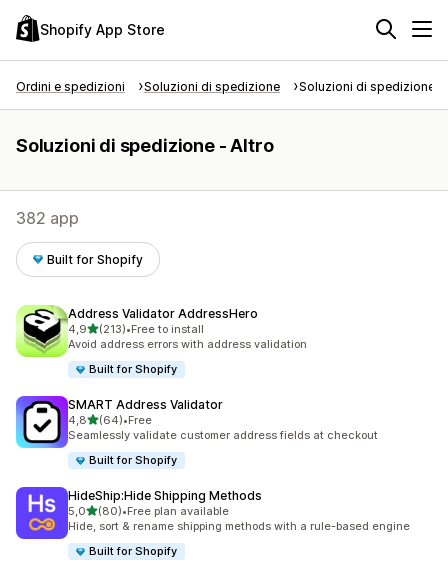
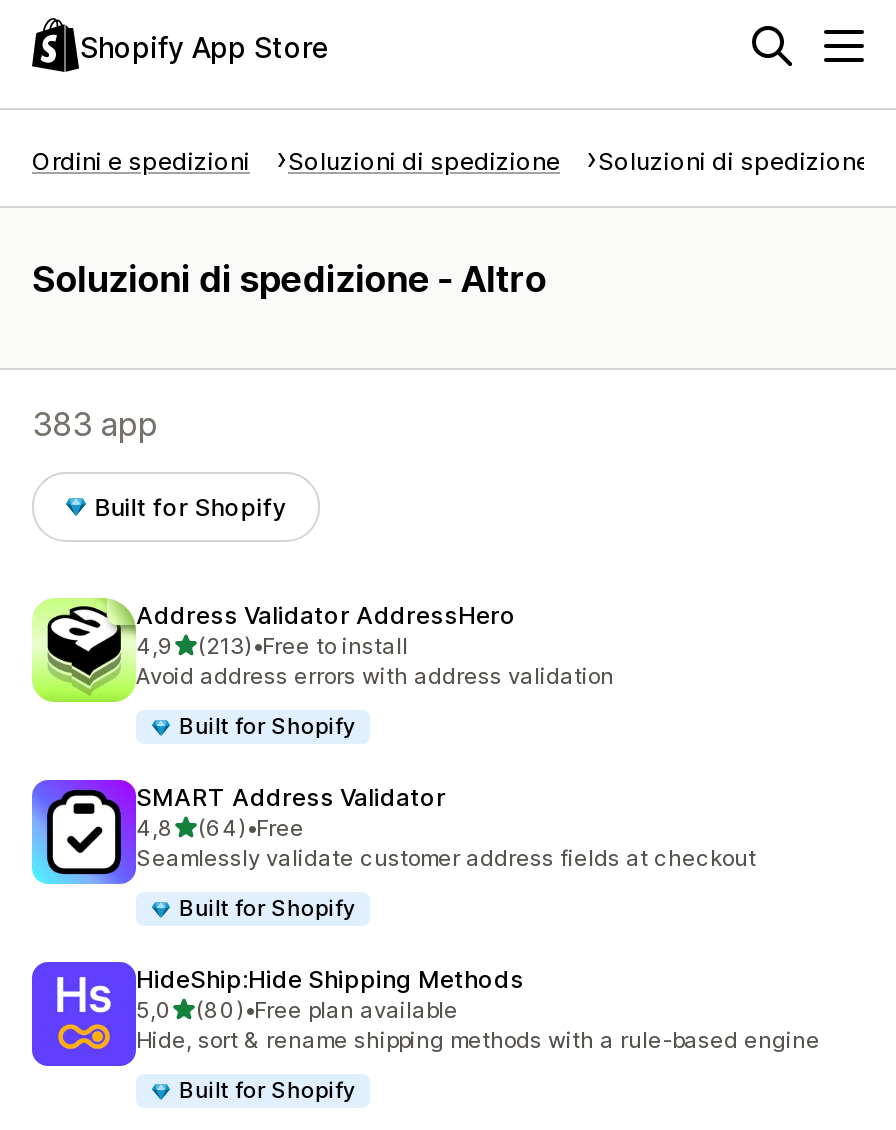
- 382 app
+ 383 app
